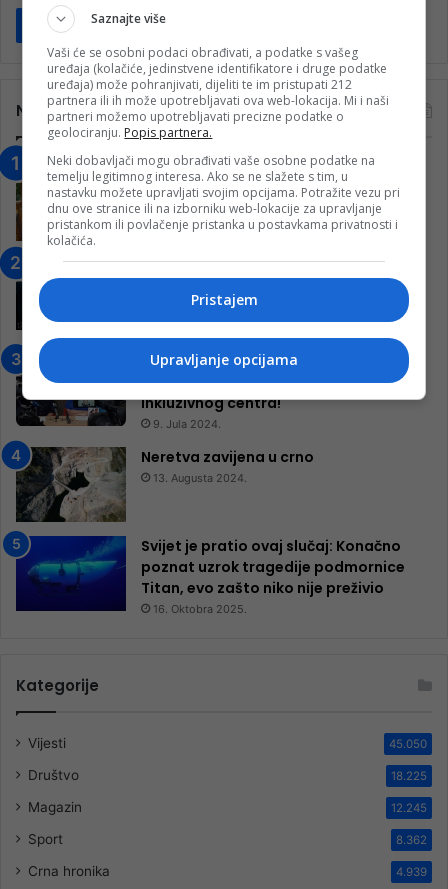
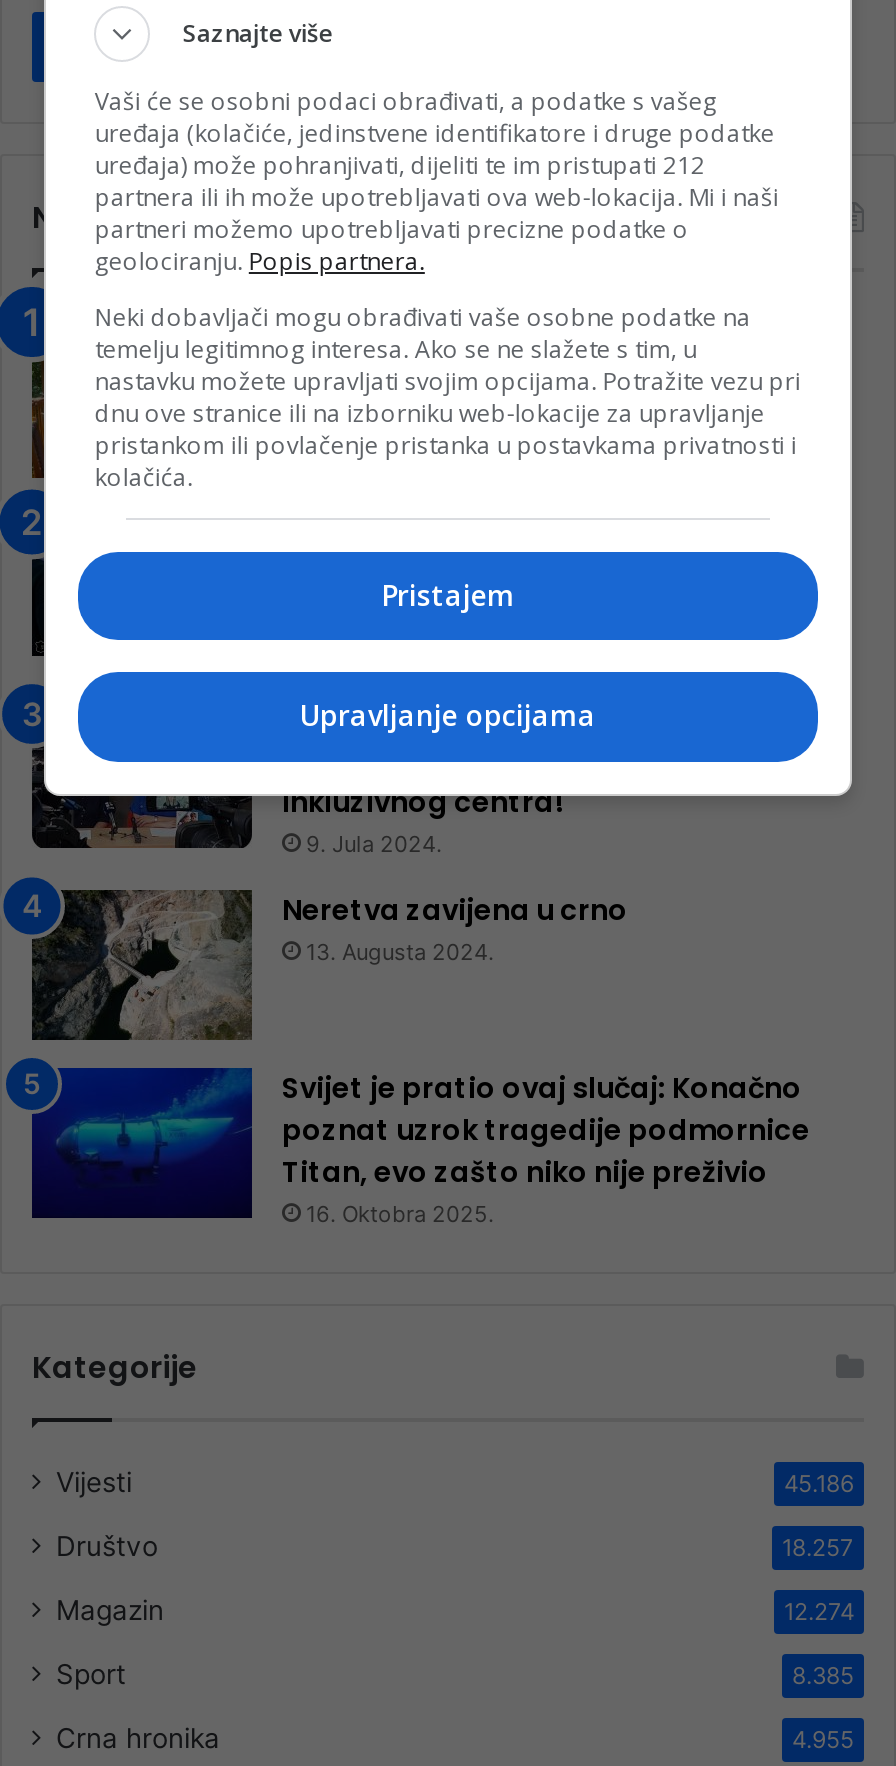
- 45.050
+ 45.186

- 18.225
+ 18.257

- 12.245
+ 12.274

- 8.362
+ 8.385

- 4.939
+ 4.955
